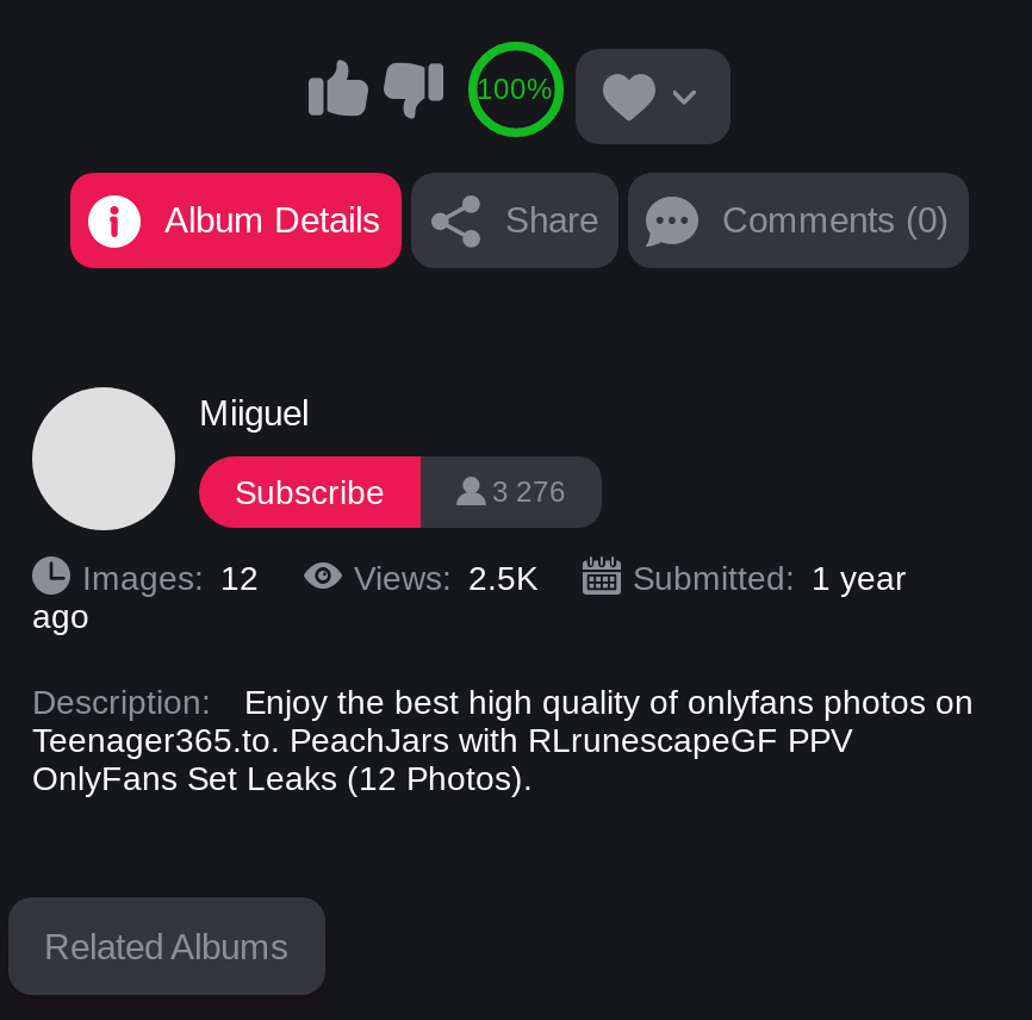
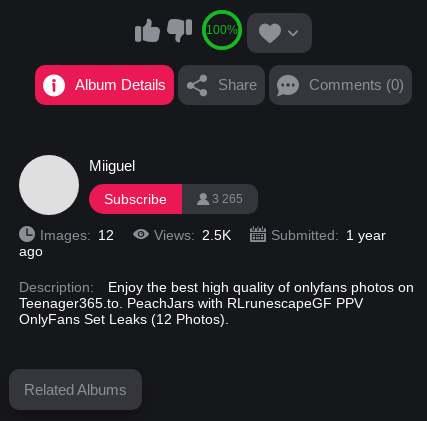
- 3 276
+ 3 265
